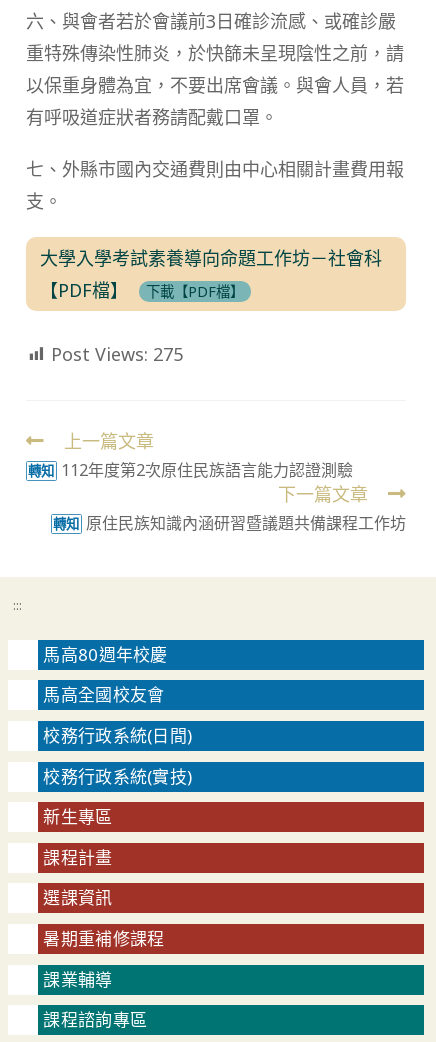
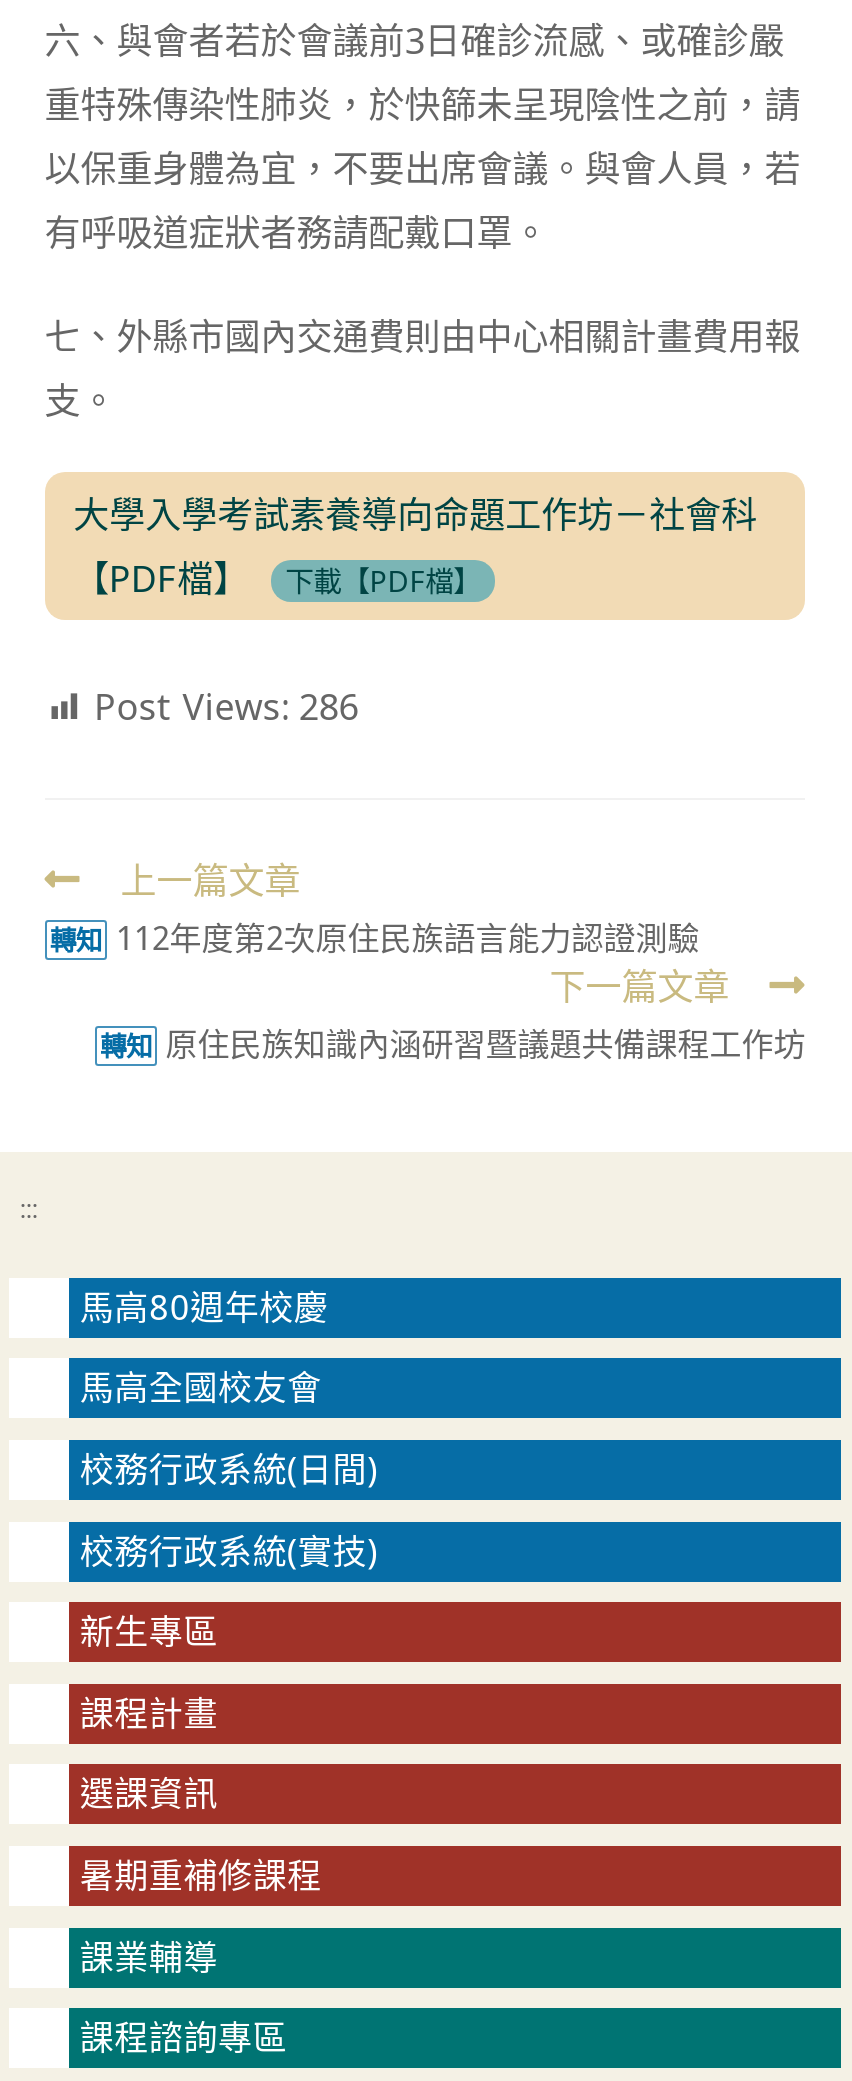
- Post Views: 275
+ Post Views: 286
